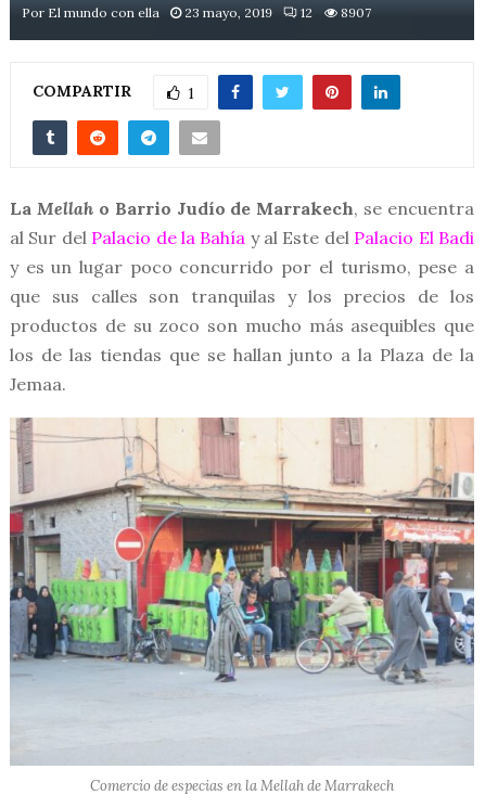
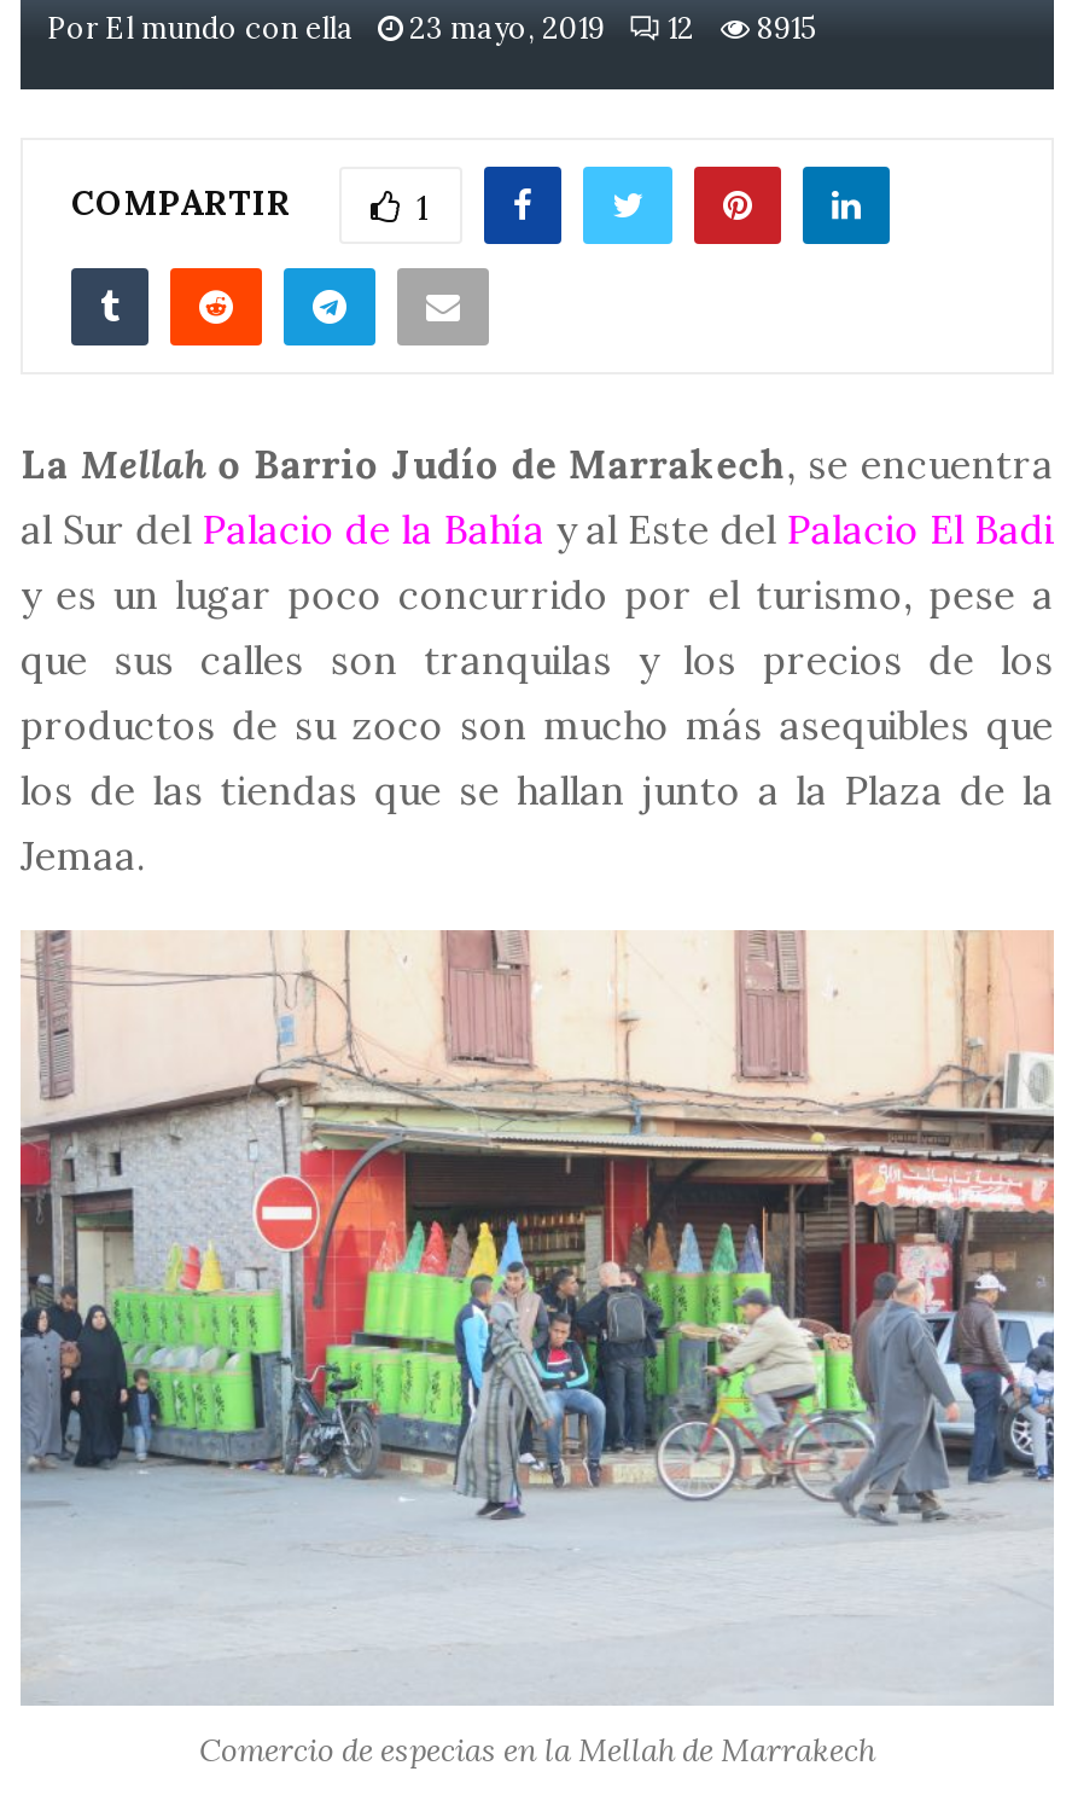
- Por El mundo con ella 23 mayo, 2019 12 8907
+ Por El mundo con ella 23 mayo, 2019 12 8915
